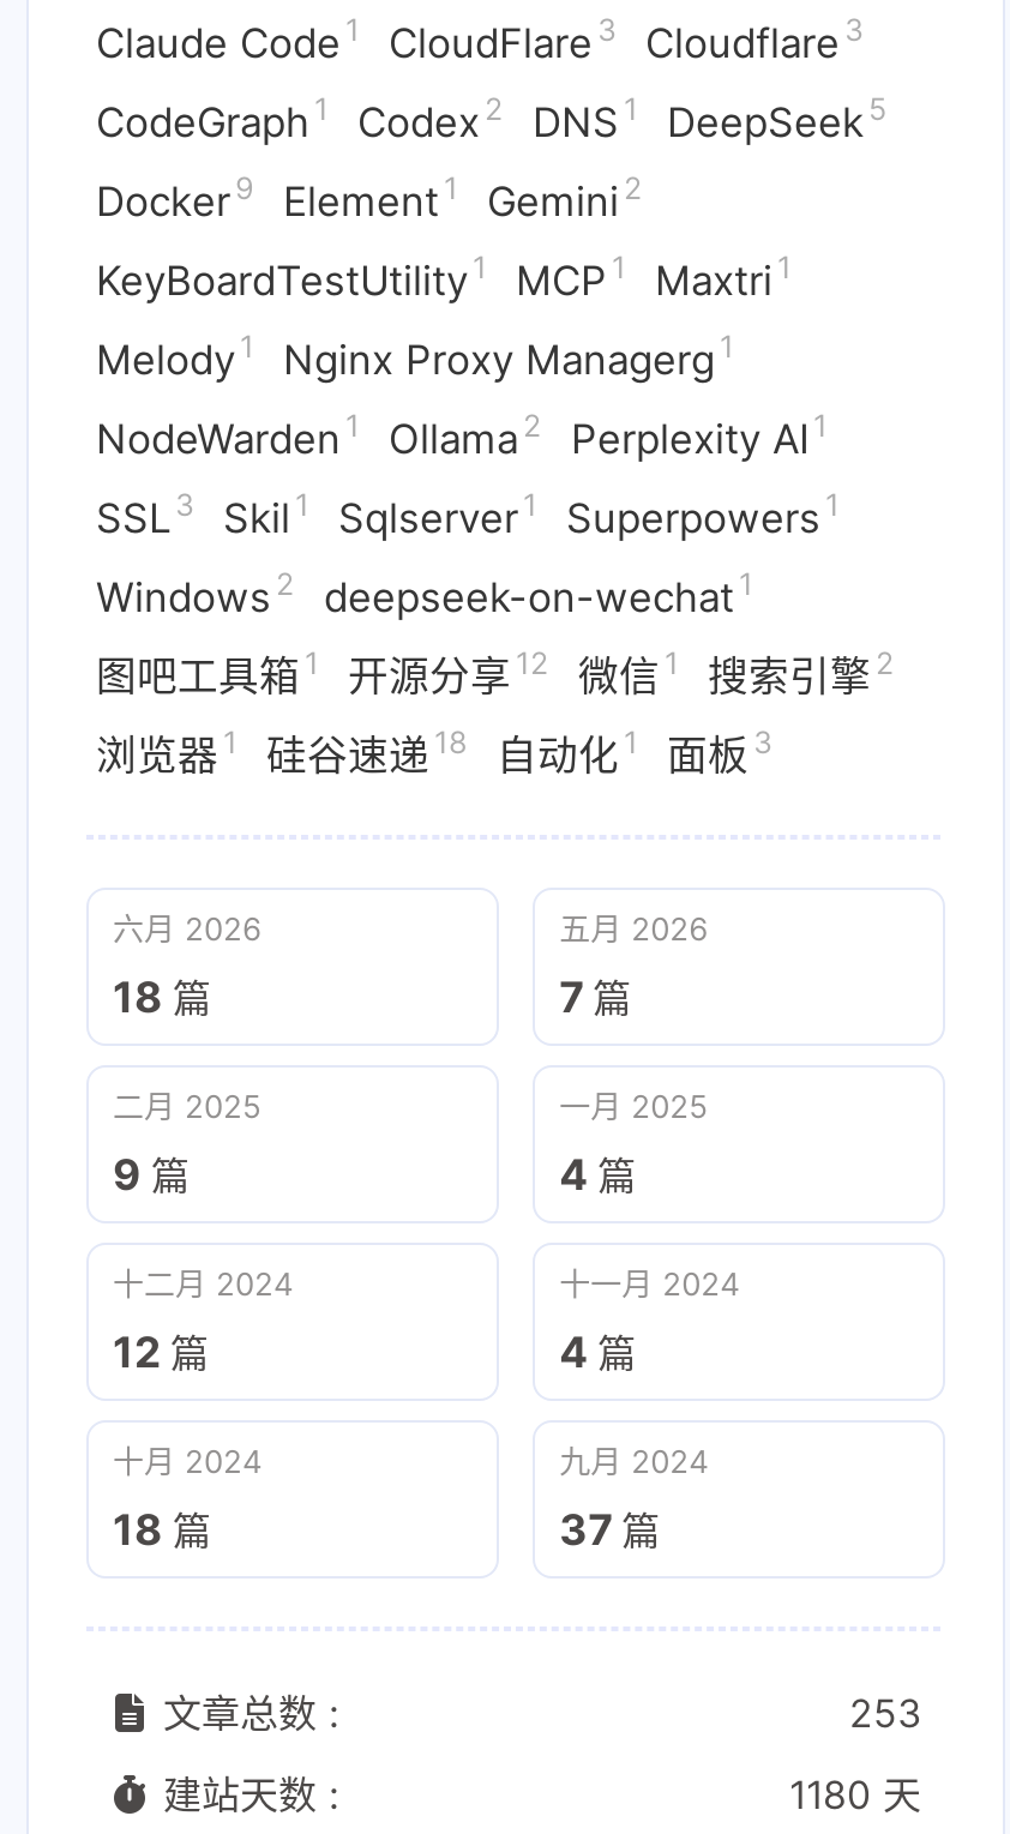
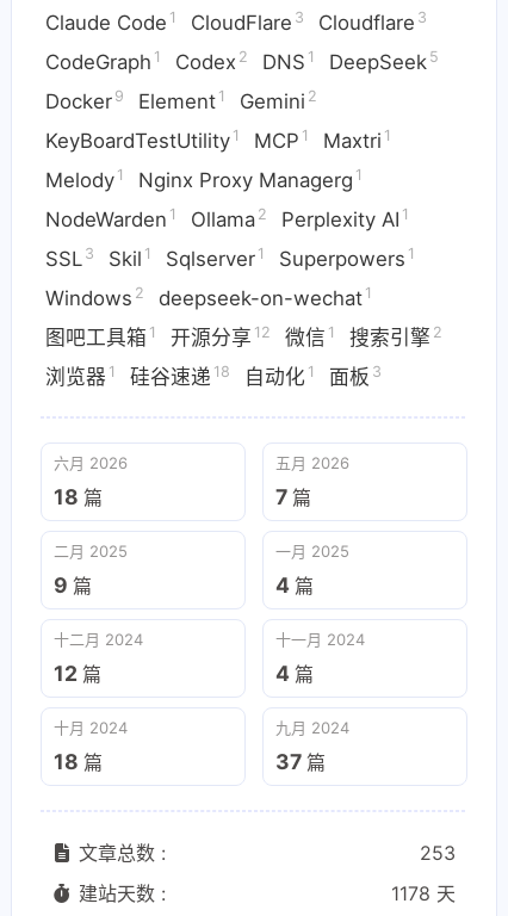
- 1180 天
+ 1178 天
